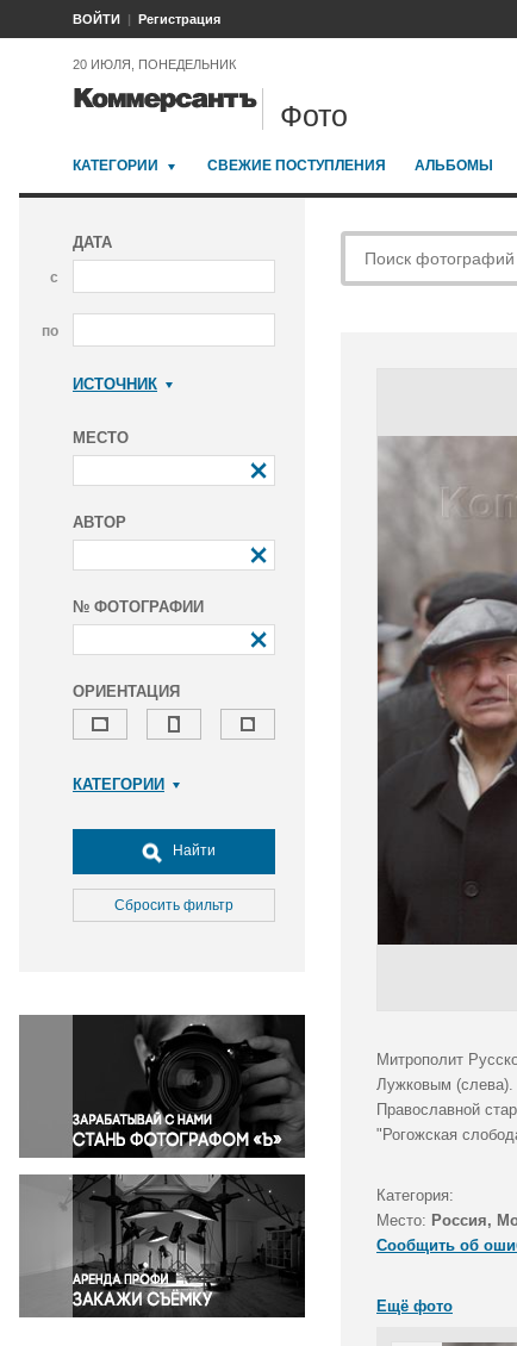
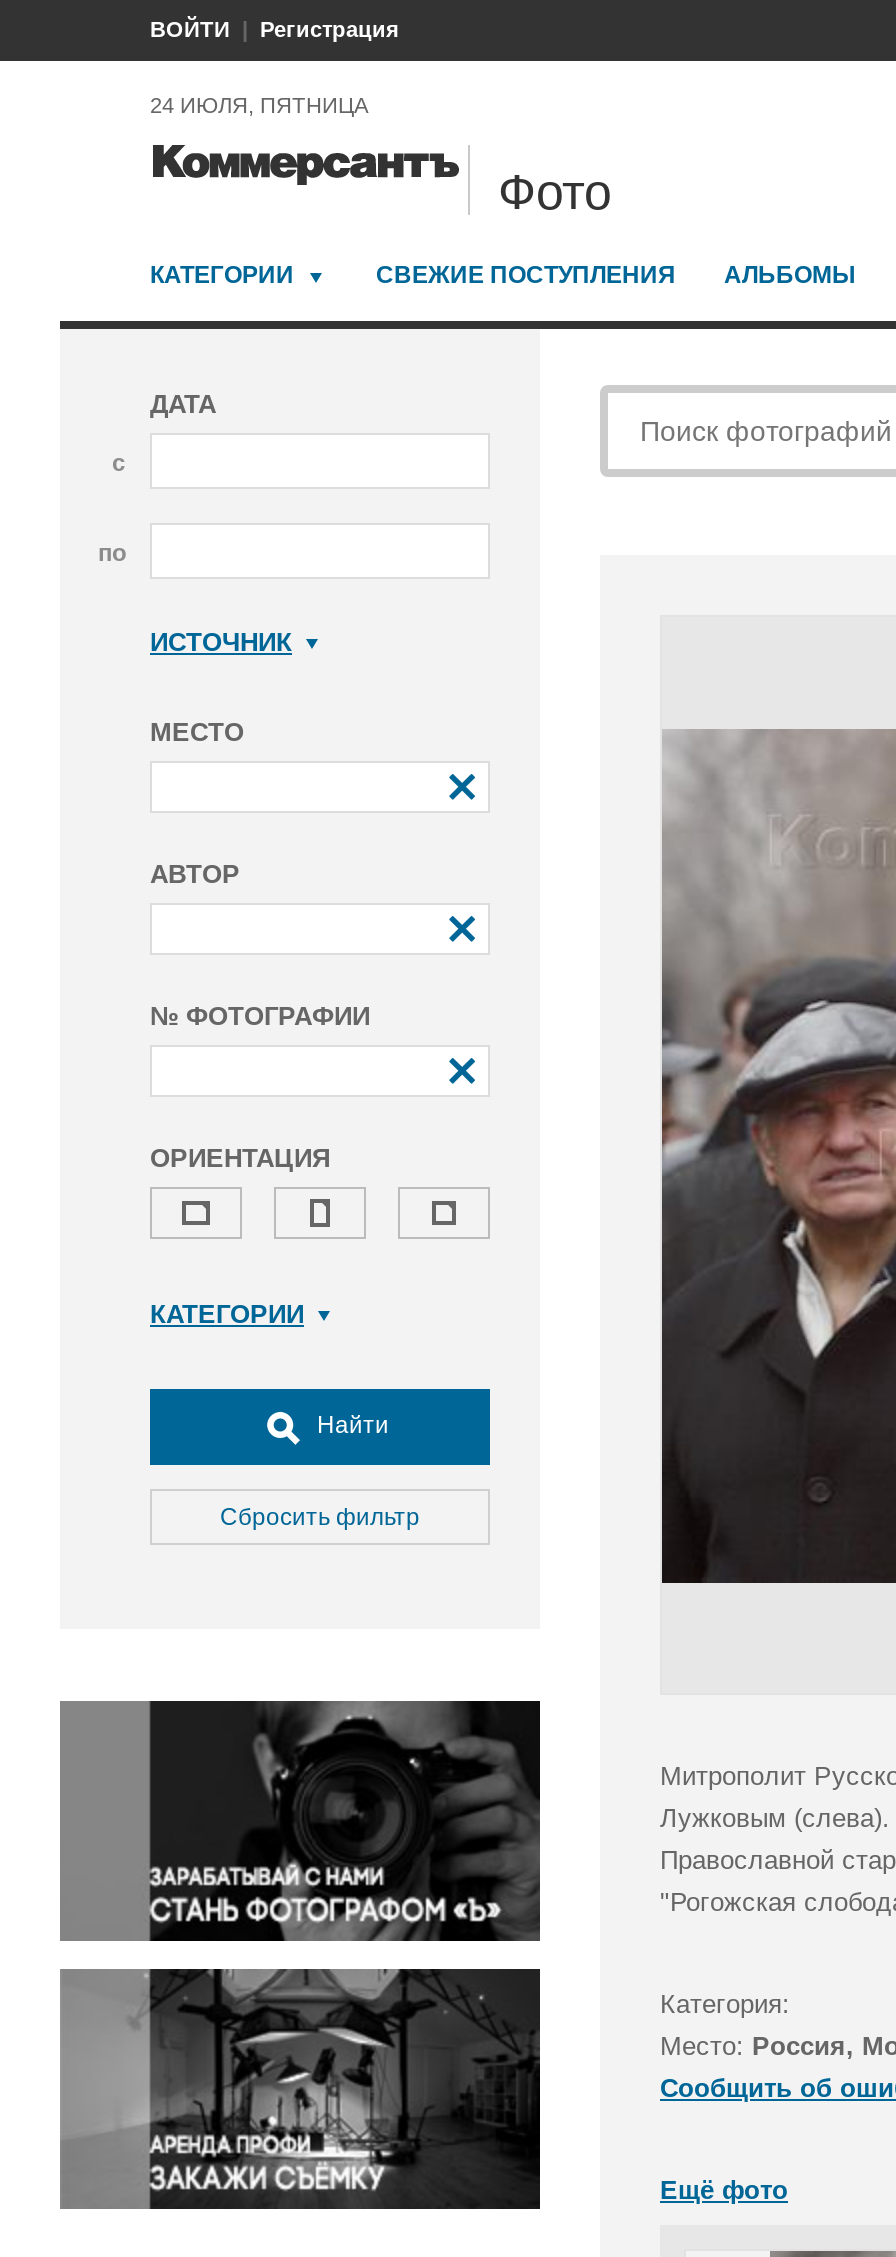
- 20 ИЮЛЯ, ПОНЕДЕЛЬНИК
+ 24 ИЮЛЯ, ПЯТНИЦА
